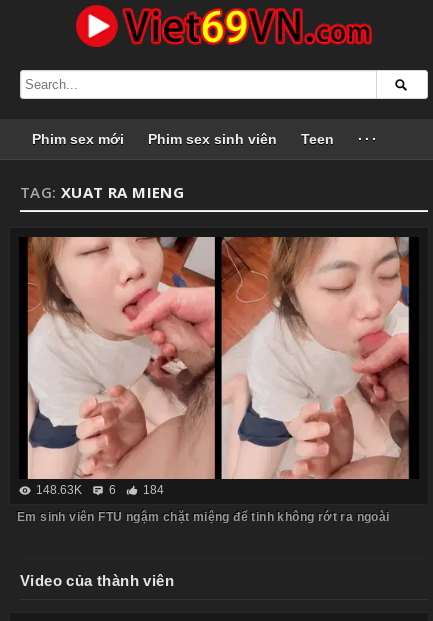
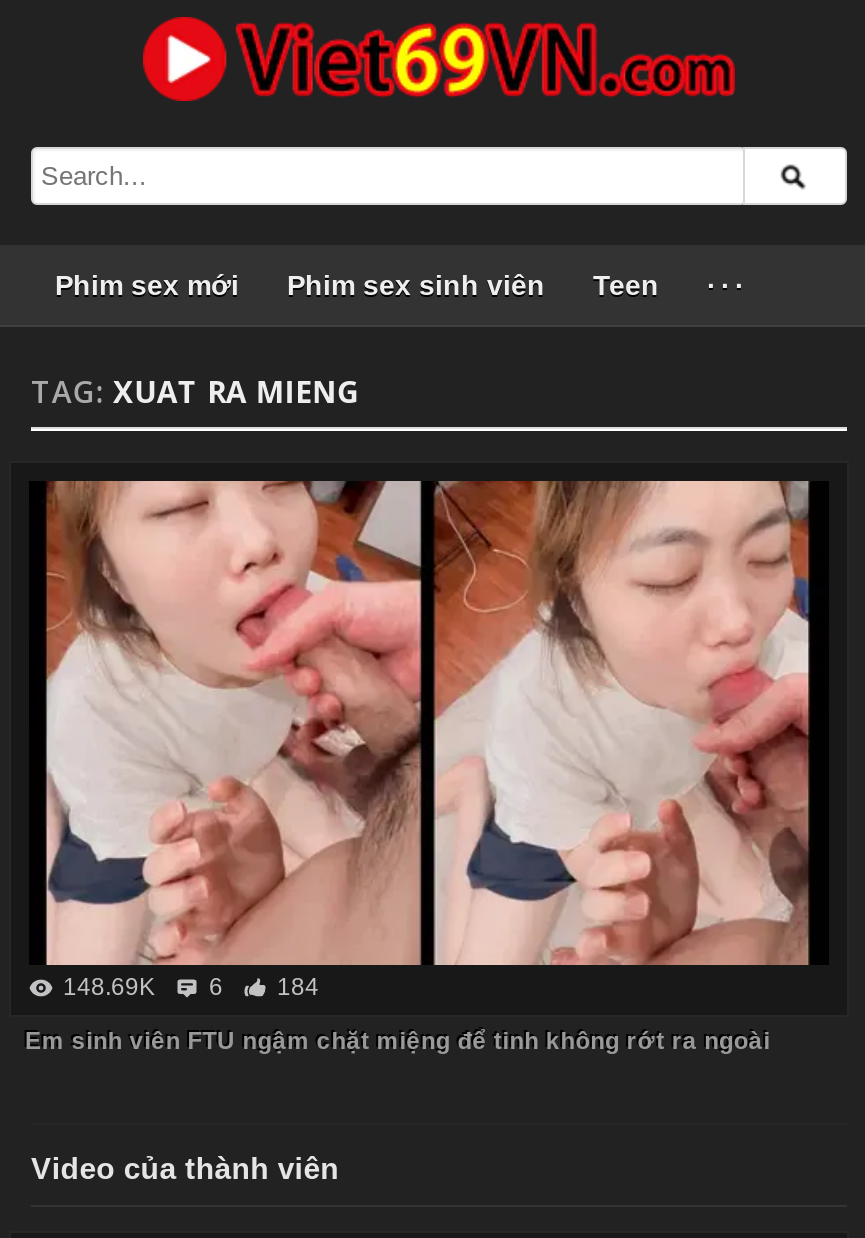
- 148.63K 6 184
+ 148.69K 6 184
